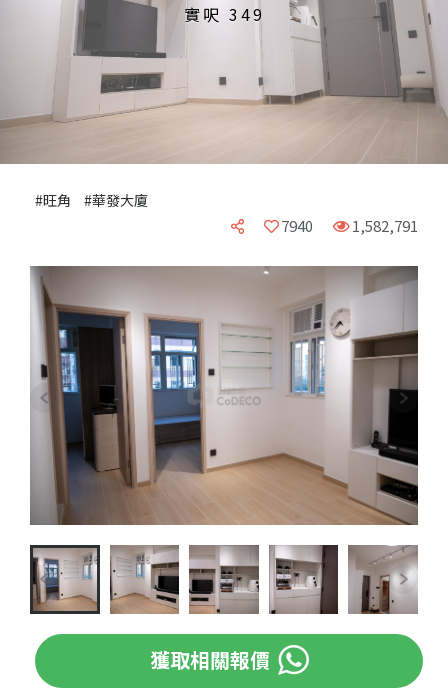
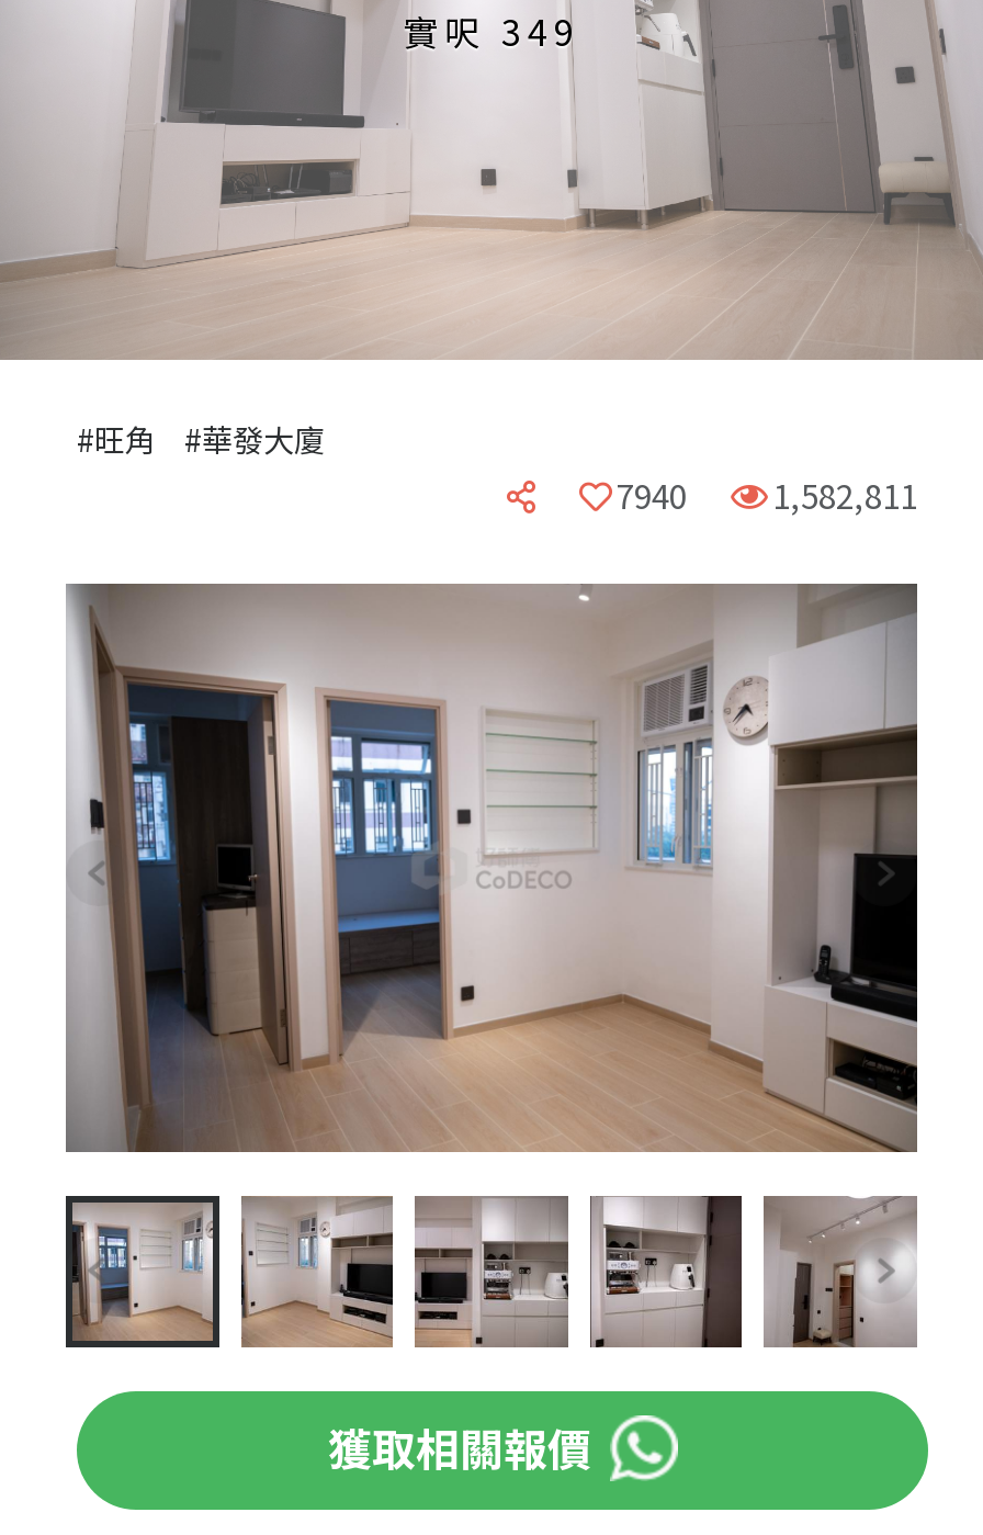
- 7940 1,582,791
+ 7940 1,582,811
